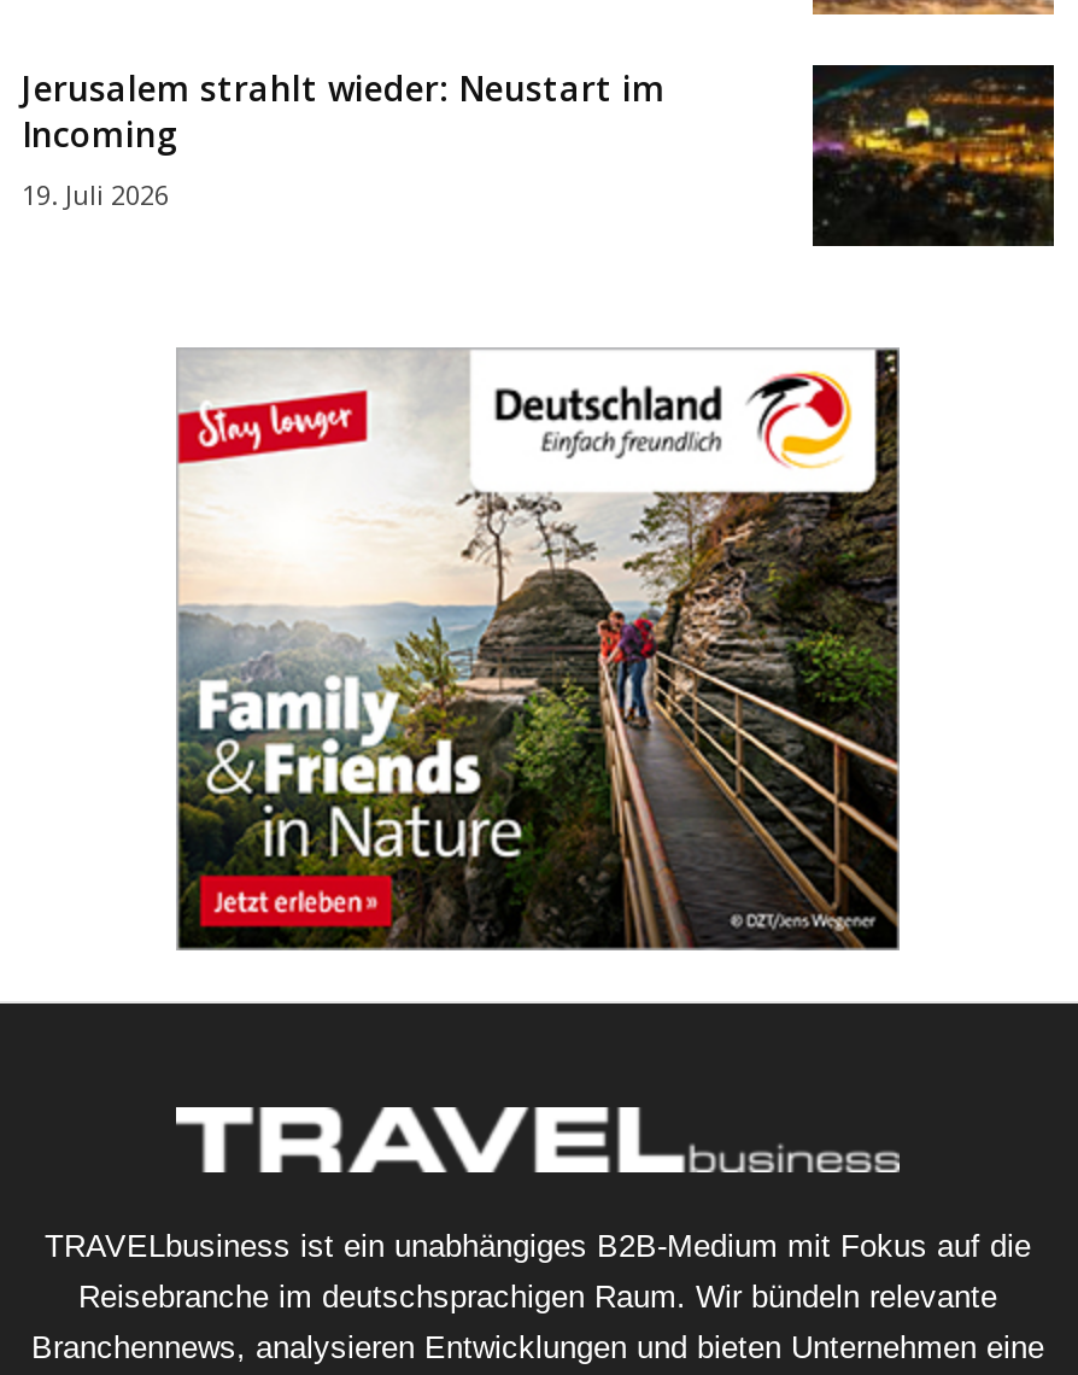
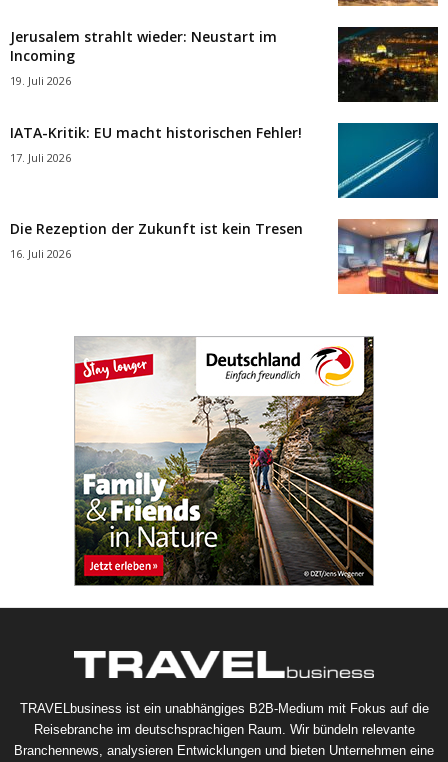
+ [image]
+ IATA-Kritik: EU macht historischen Fehler!
+ 17. Juli 2026

+ [image]
+ Die Rezeption der Zukunft ist kein Tresen
+ 16. Juli 2026
